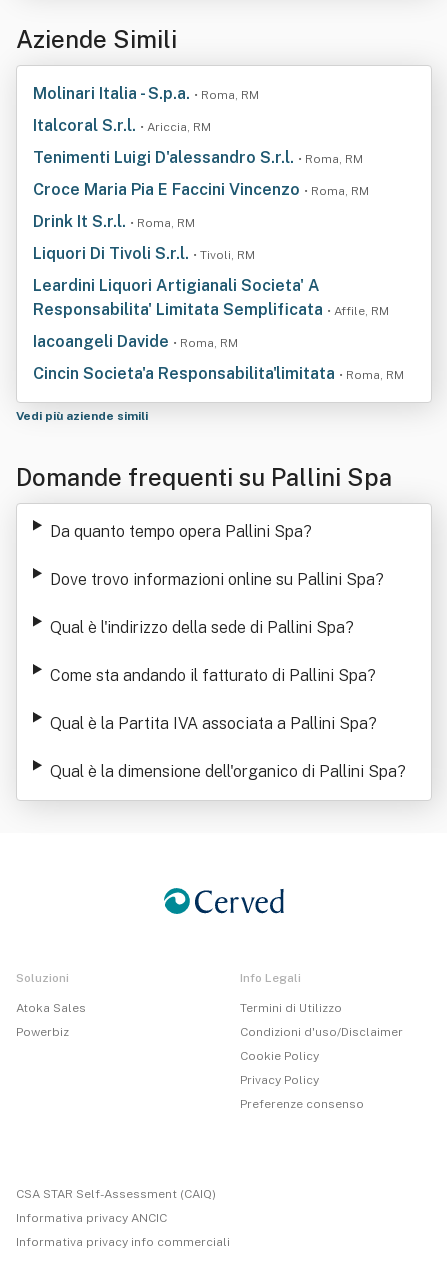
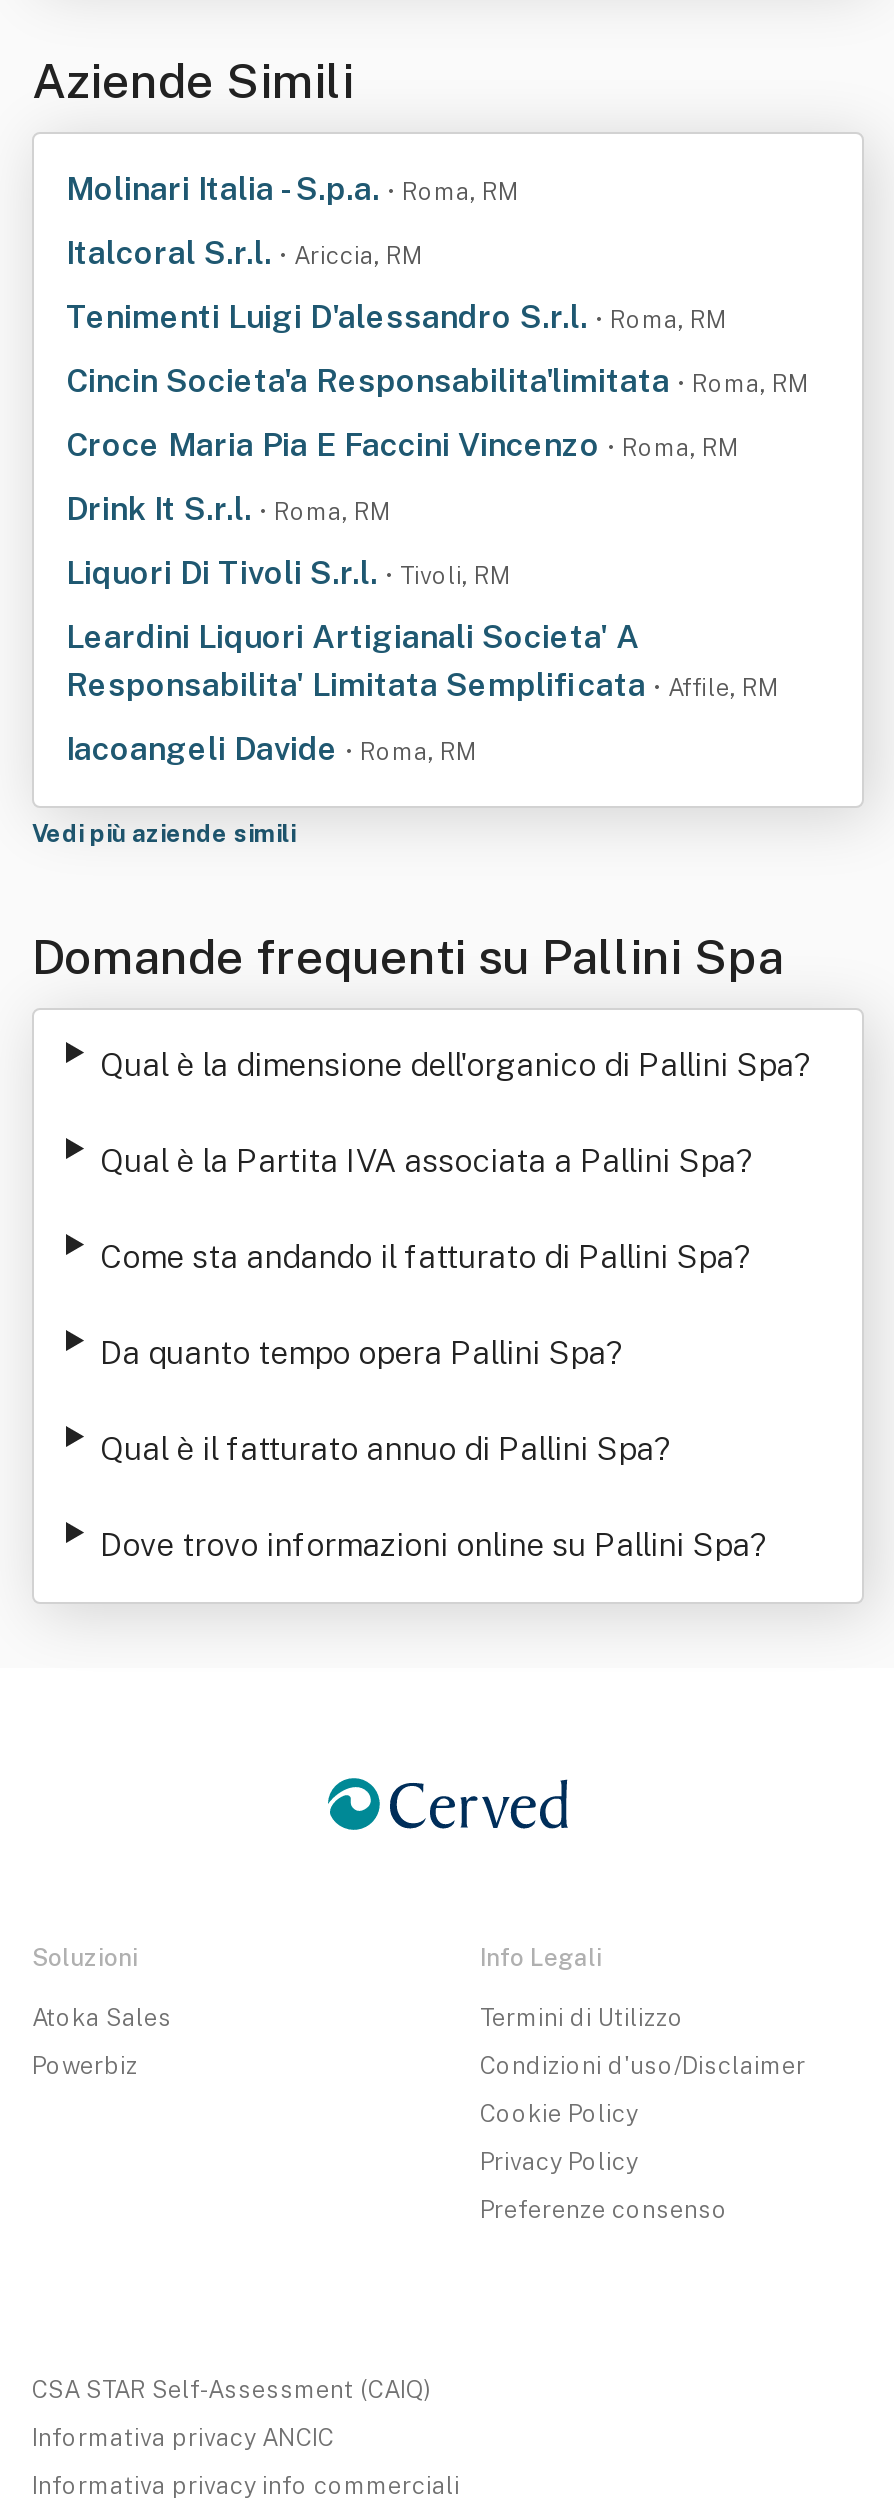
moved down: Croce Maria Pia E Faccini Vincenzo • Roma, RM | Drink It S.r.l. • Roma, RM | Liquori Di Tivoli S.r.l. • Tivoli, RM | Leardini Liquori Artigianali Societa' A | Responsabilita' Limitata Semplificata • Affile, RM | Iacoangeli Davide • Roma, RM

moved up: Cincin Societa'a Responsabilita'limitata • Roma, RM

moved down: Da quanto tempo opera Pallini Spa?

+ Qual è il fatturato annuo di Pallini Spa?

moved down: Dove trovo informazioni online su Pallini Spa?

- Qual è l'indirizzo della sede di Pallini Spa?

moved up: Come sta andando il fatturato di Pallini Spa? | Qual è la Partita IVA associata a Pallini Spa? | Qual è la dimensione dell'organico di Pallini Spa?
